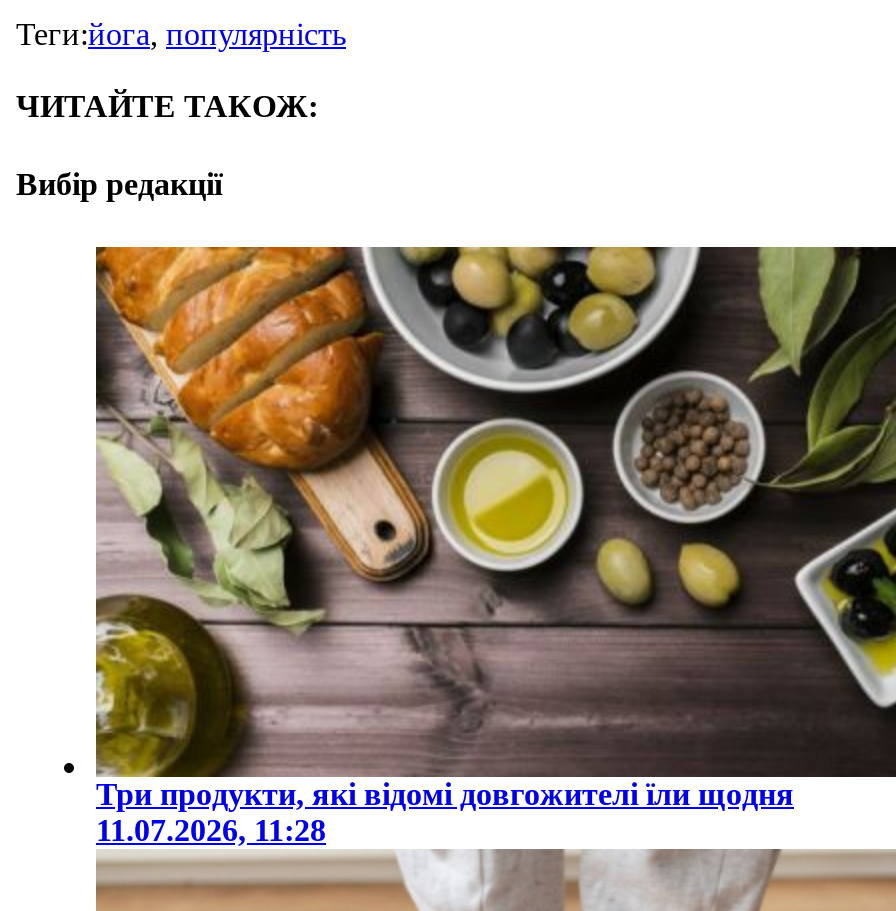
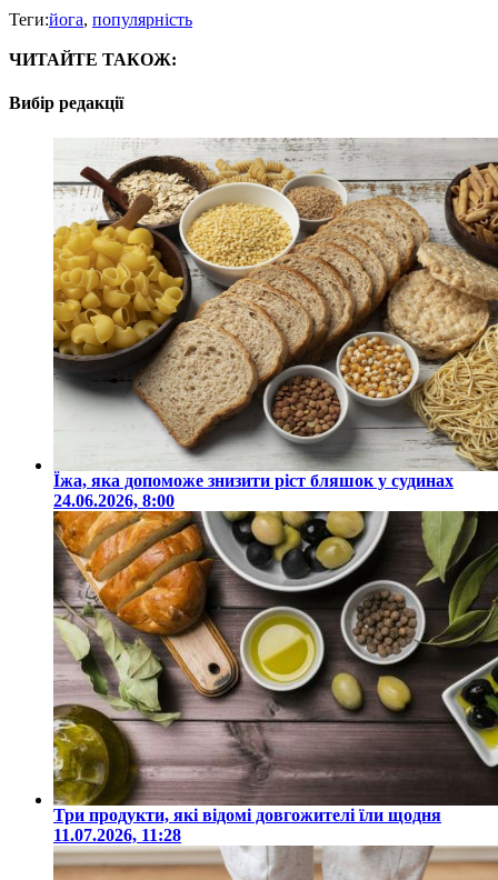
+ [image]
+ Їжа, яка допоможе знизити ріст бляшок у судинах
+ 24.06.2026, 8:00
